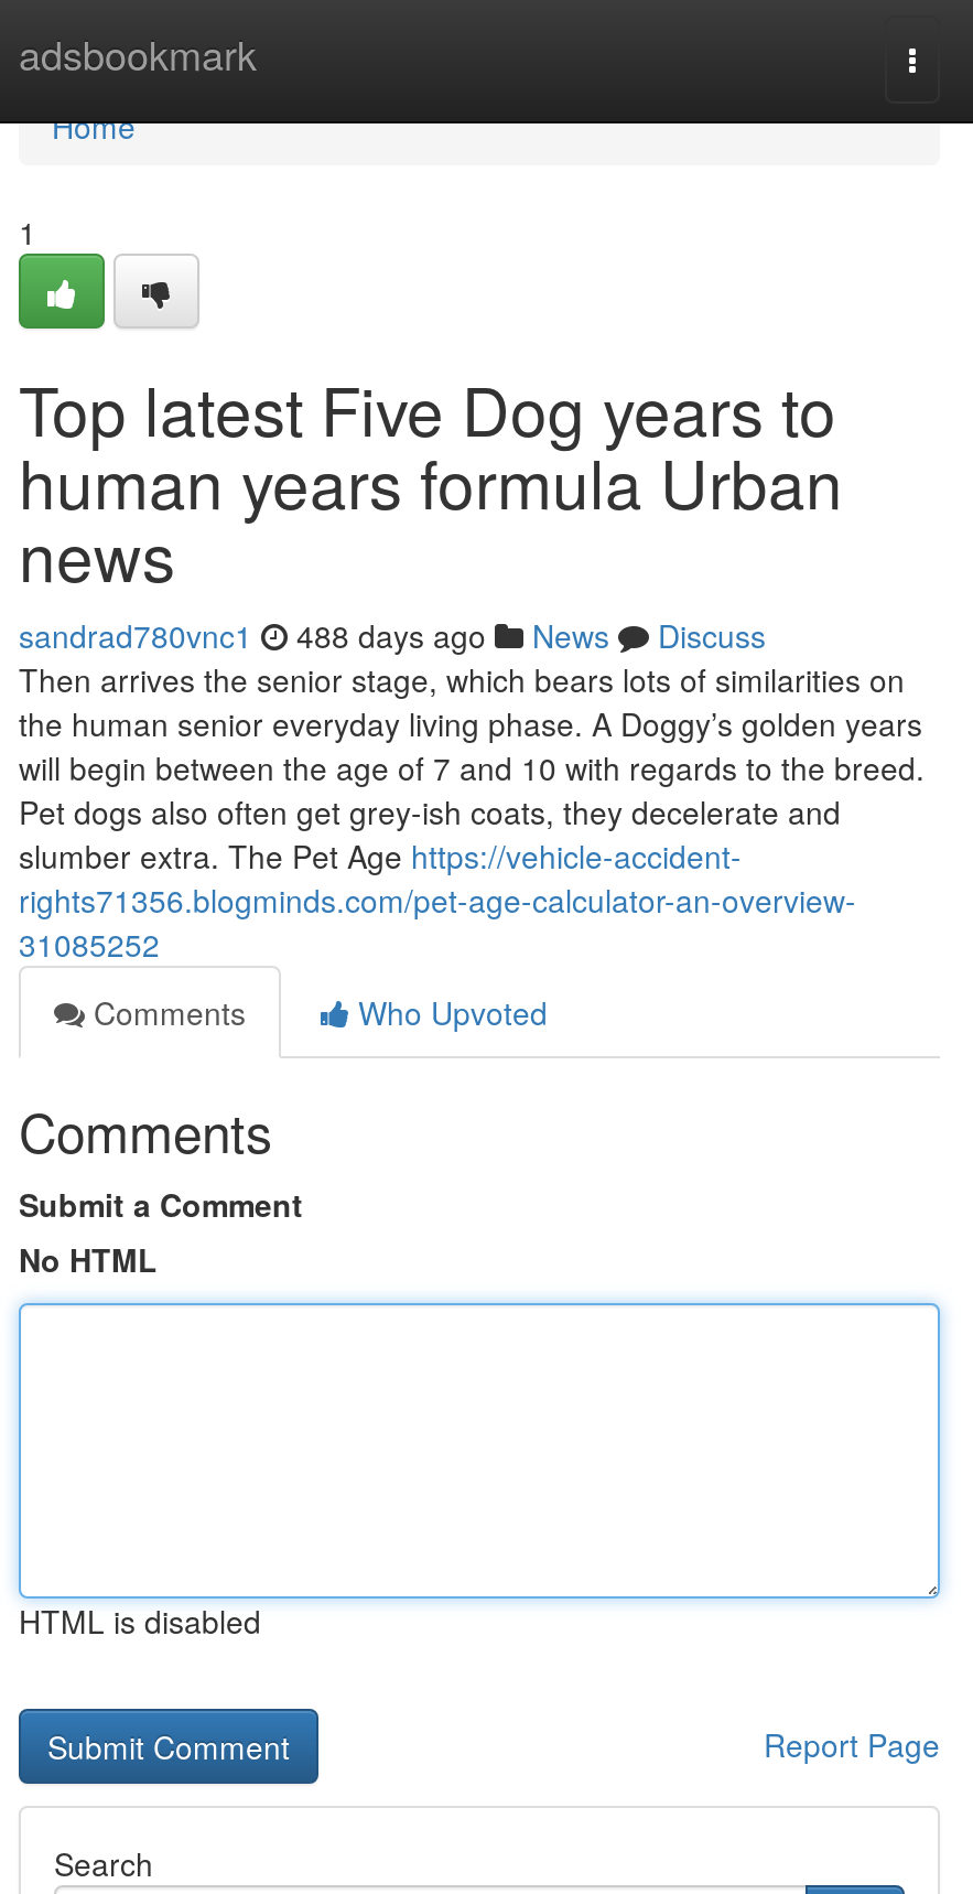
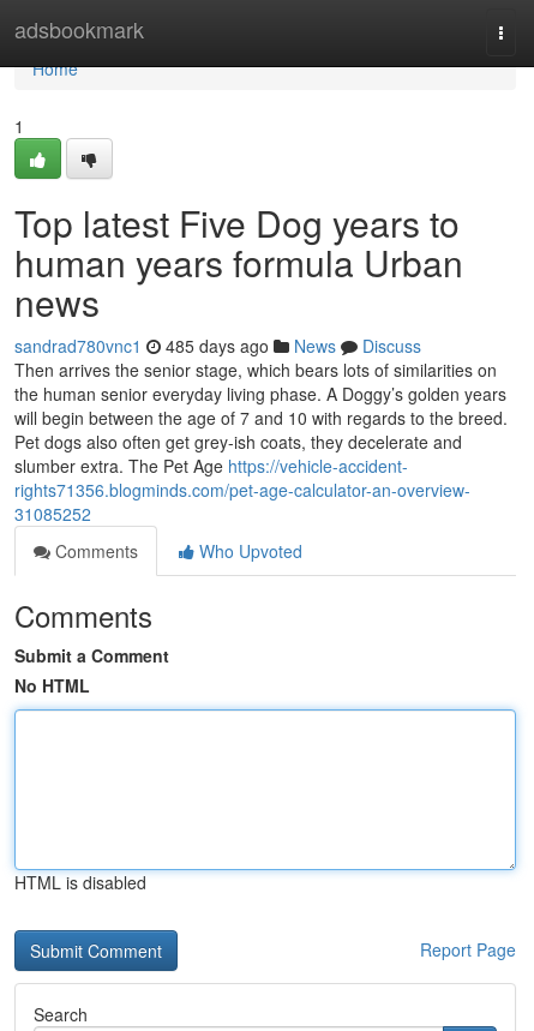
- sandrad780vnc1 488 days ago News Discuss
+ sandrad780vnc1 485 days ago News Discuss
